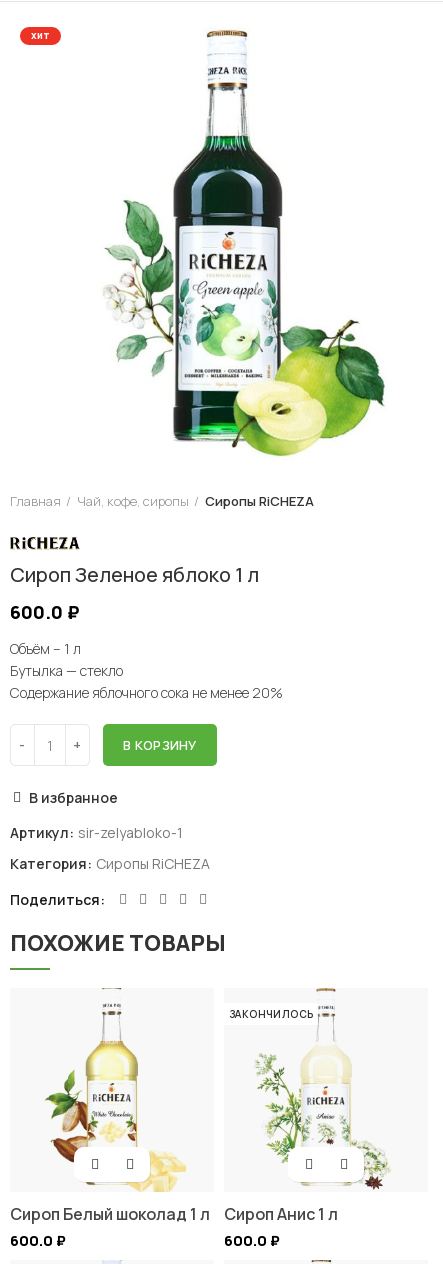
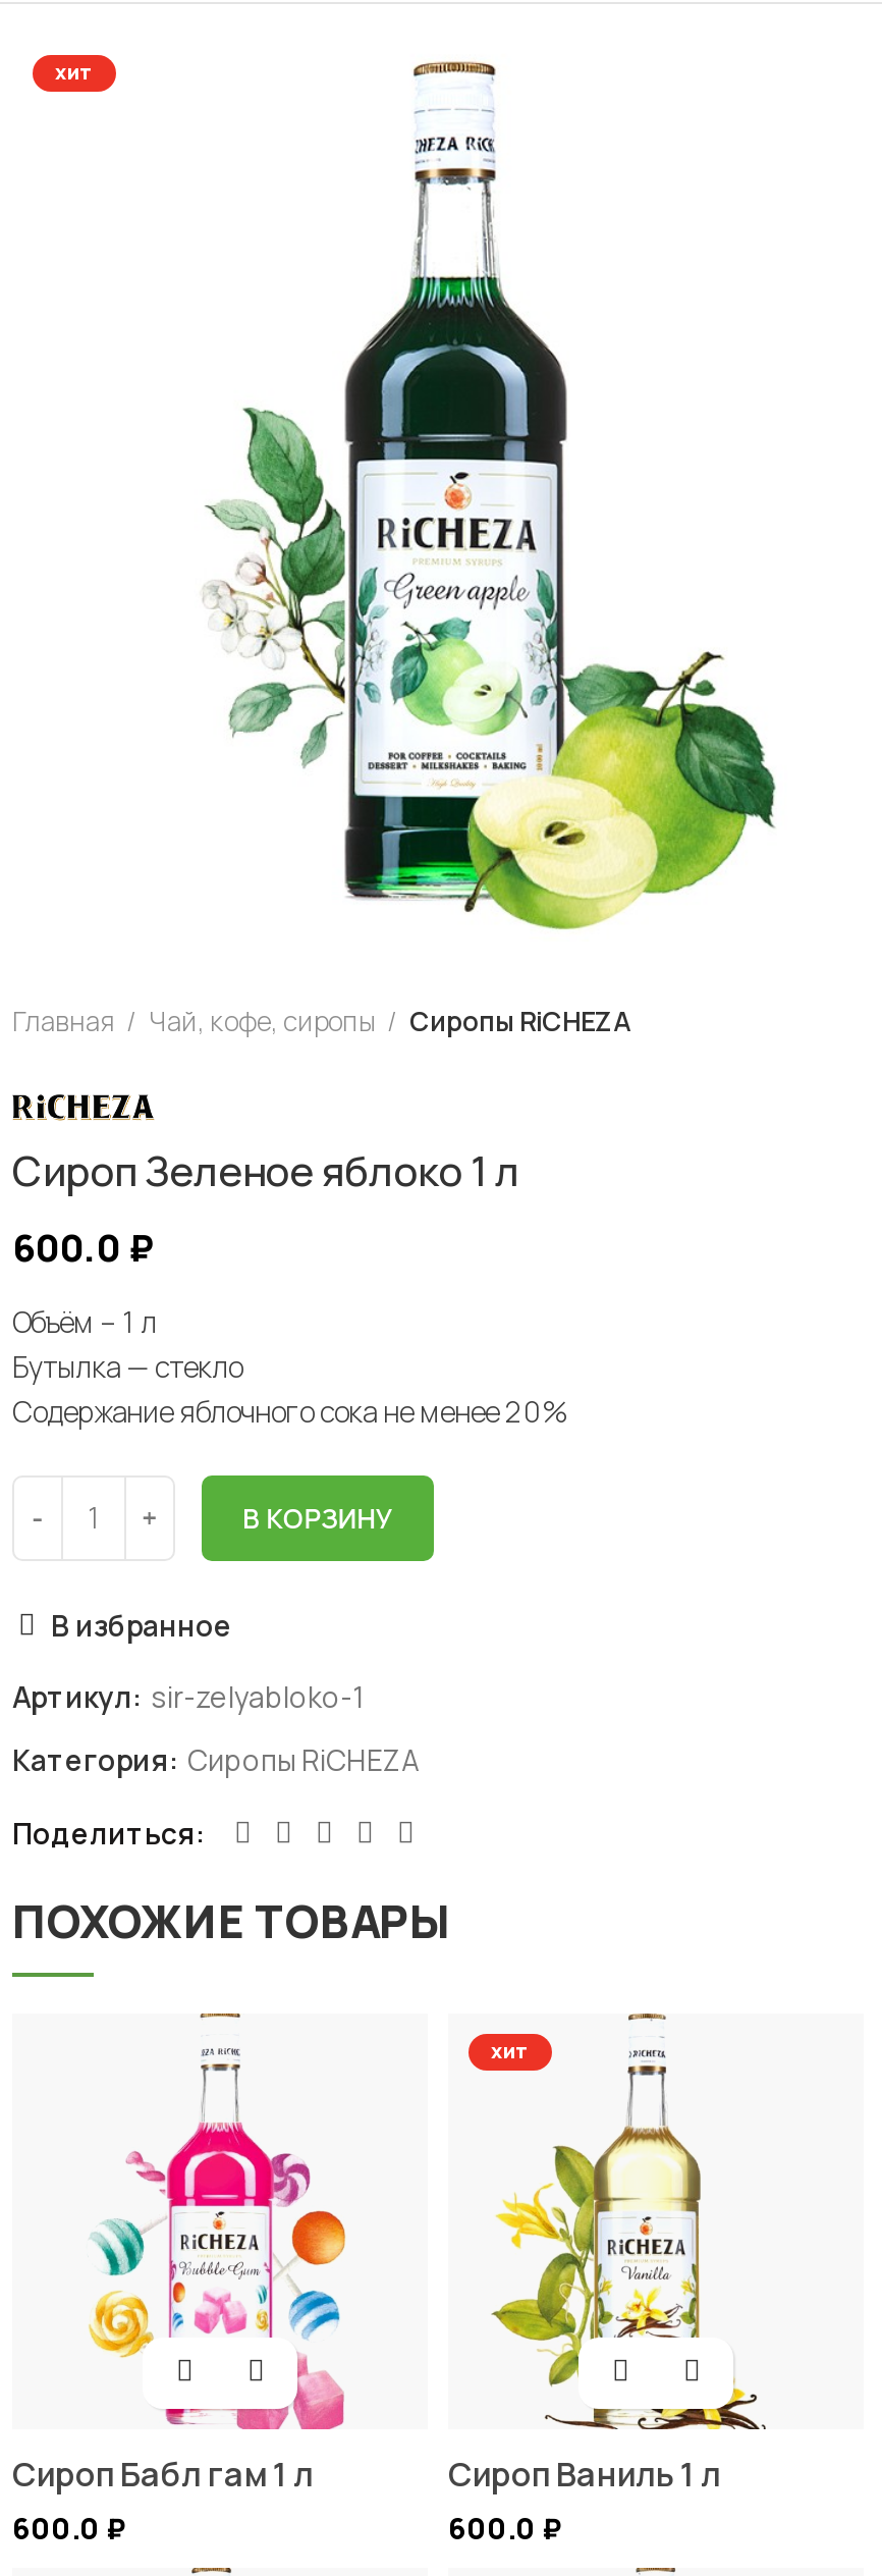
- [image]
- ЗАКОНЧИЛОСЬ
+ [image]
+ хит

- [image]
- Сироп Белый шоколад 1 л
+ [image]
+ Сироп Бабл гам 1 л

- Сироп Анис 1 л
+ Сироп Ваниль 1 л
